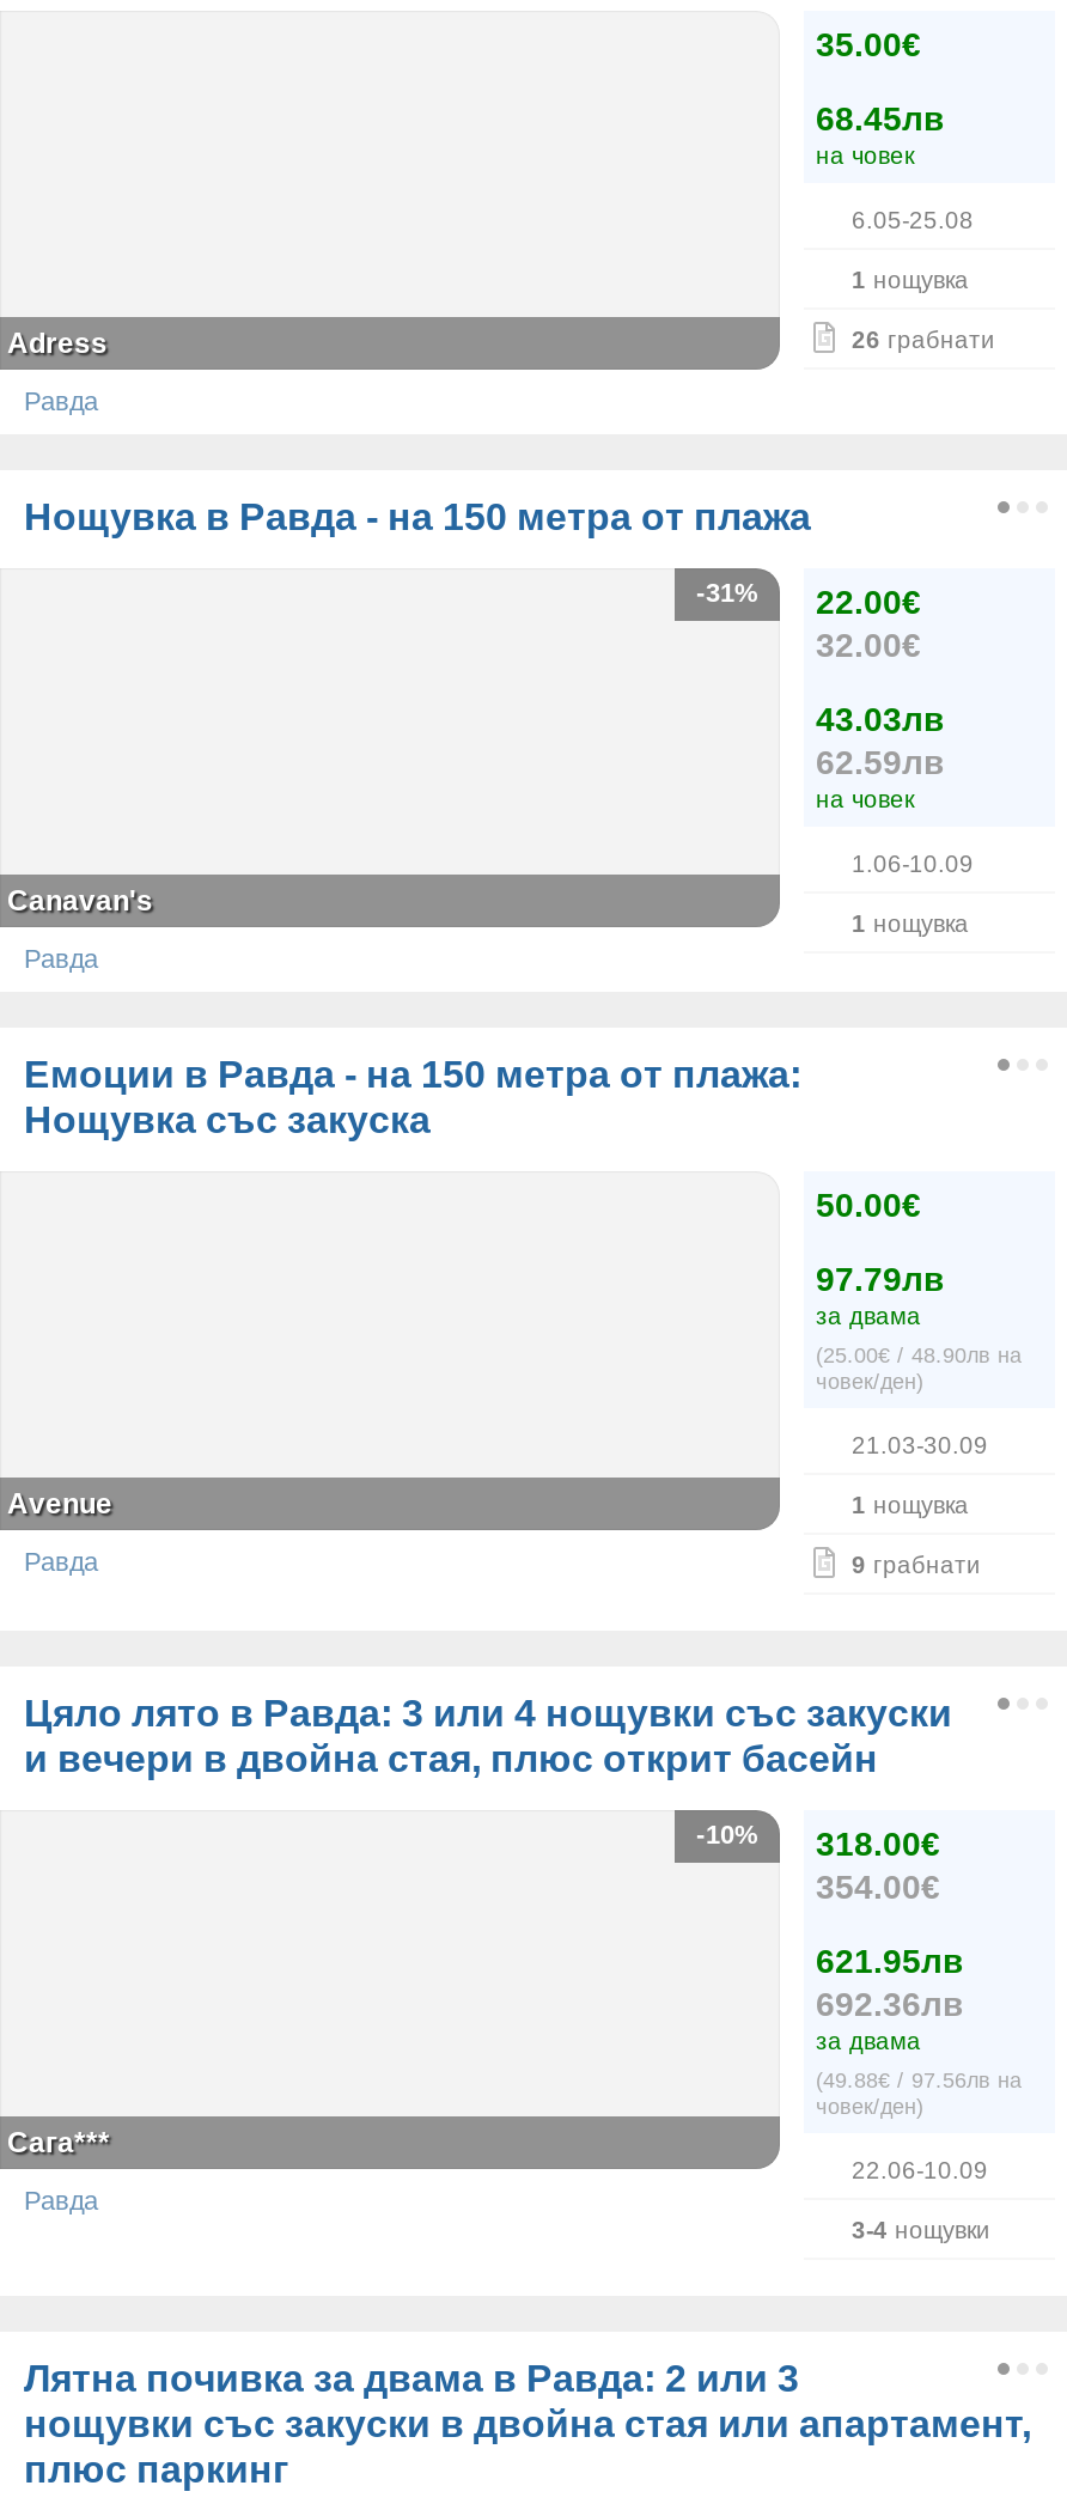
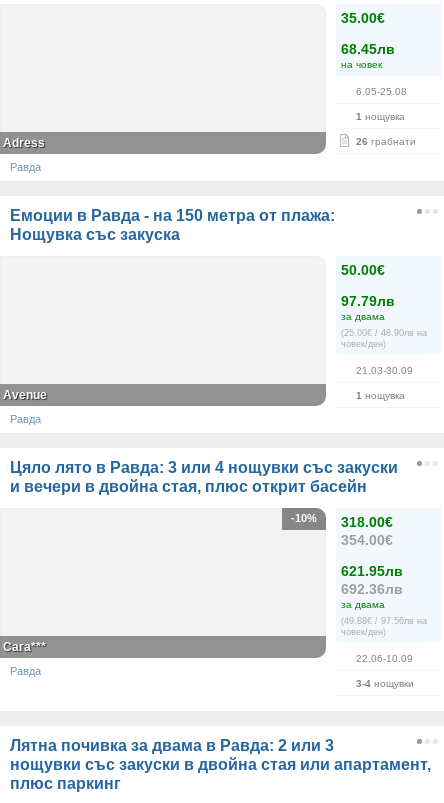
- Нощувка в Равда - на 150 метра от плажа
- 22.00€
- 32.00€
- 43.03лв
- 62.59лв
- на човек
- 1.06-10.09
- 1 нощувка

- -31%

- Canavan's
- Равда

- 9 грабнати
